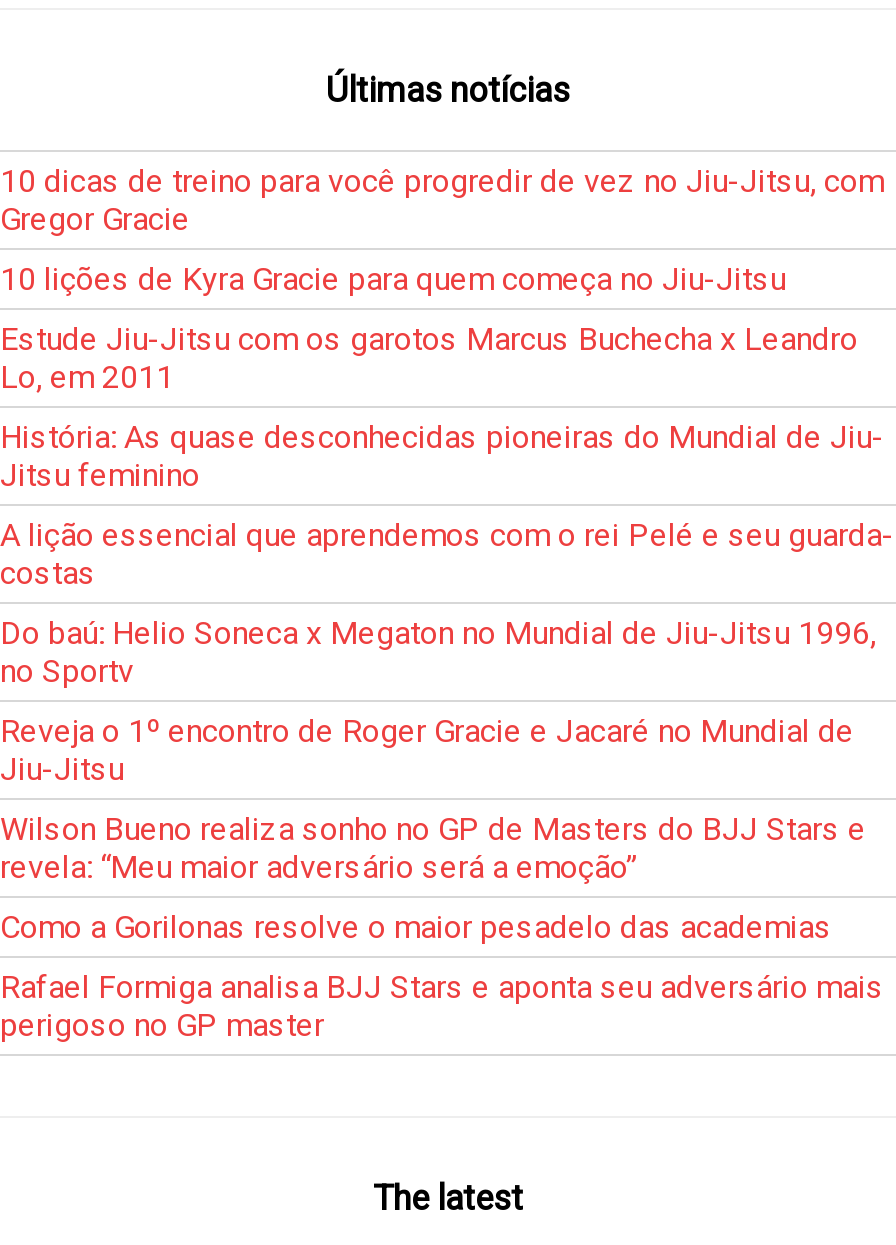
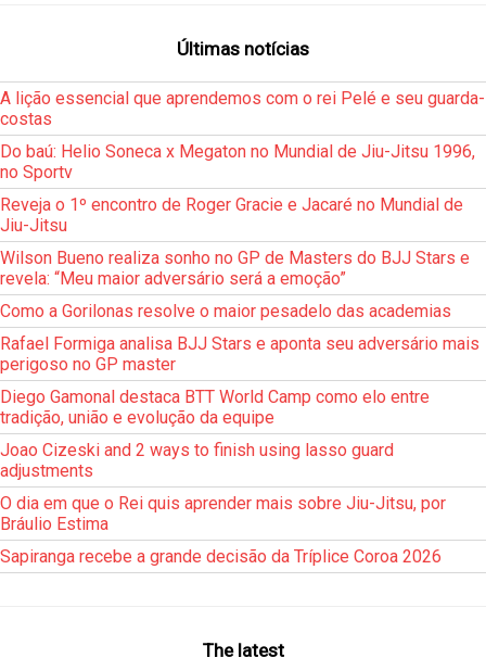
- 10 dicas de treino para você progredir de vez no Jiu-Jitsu, com
- Gregor Gracie
- 10 lições de Kyra Gracie para quem começa no Jiu-Jitsu
- Estude Jiu-Jitsu com os garotos Marcus Buchecha x Leandro
- Lo, em 2011
- História: As quase desconhecidas pioneiras do Mundial de Jiu-
- Jitsu feminino

moved up: A lição essencial que aprendemos com o rei Pelé e seu guarda- | costas | Do baú: Helio Soneca x Megaton no Mundial de Jiu-Jitsu 1996, | ... | Rafael Formiga analisa BJJ Stars e aponta seu adversário mais | perigoso no GP master

+ Diego Gamonal destaca BTT World Camp como elo entre
+ tradição, união e evolução da equipe
+ Joao Cizeski and 2 ways to finish using lasso guard
+ adjustments
+ O dia em que o Rei quis aprender mais sobre Jiu-Jitsu, por
+ Bráulio Estima
+ Sapiranga recebe a grande decisão da Tríplice Coroa 2026
